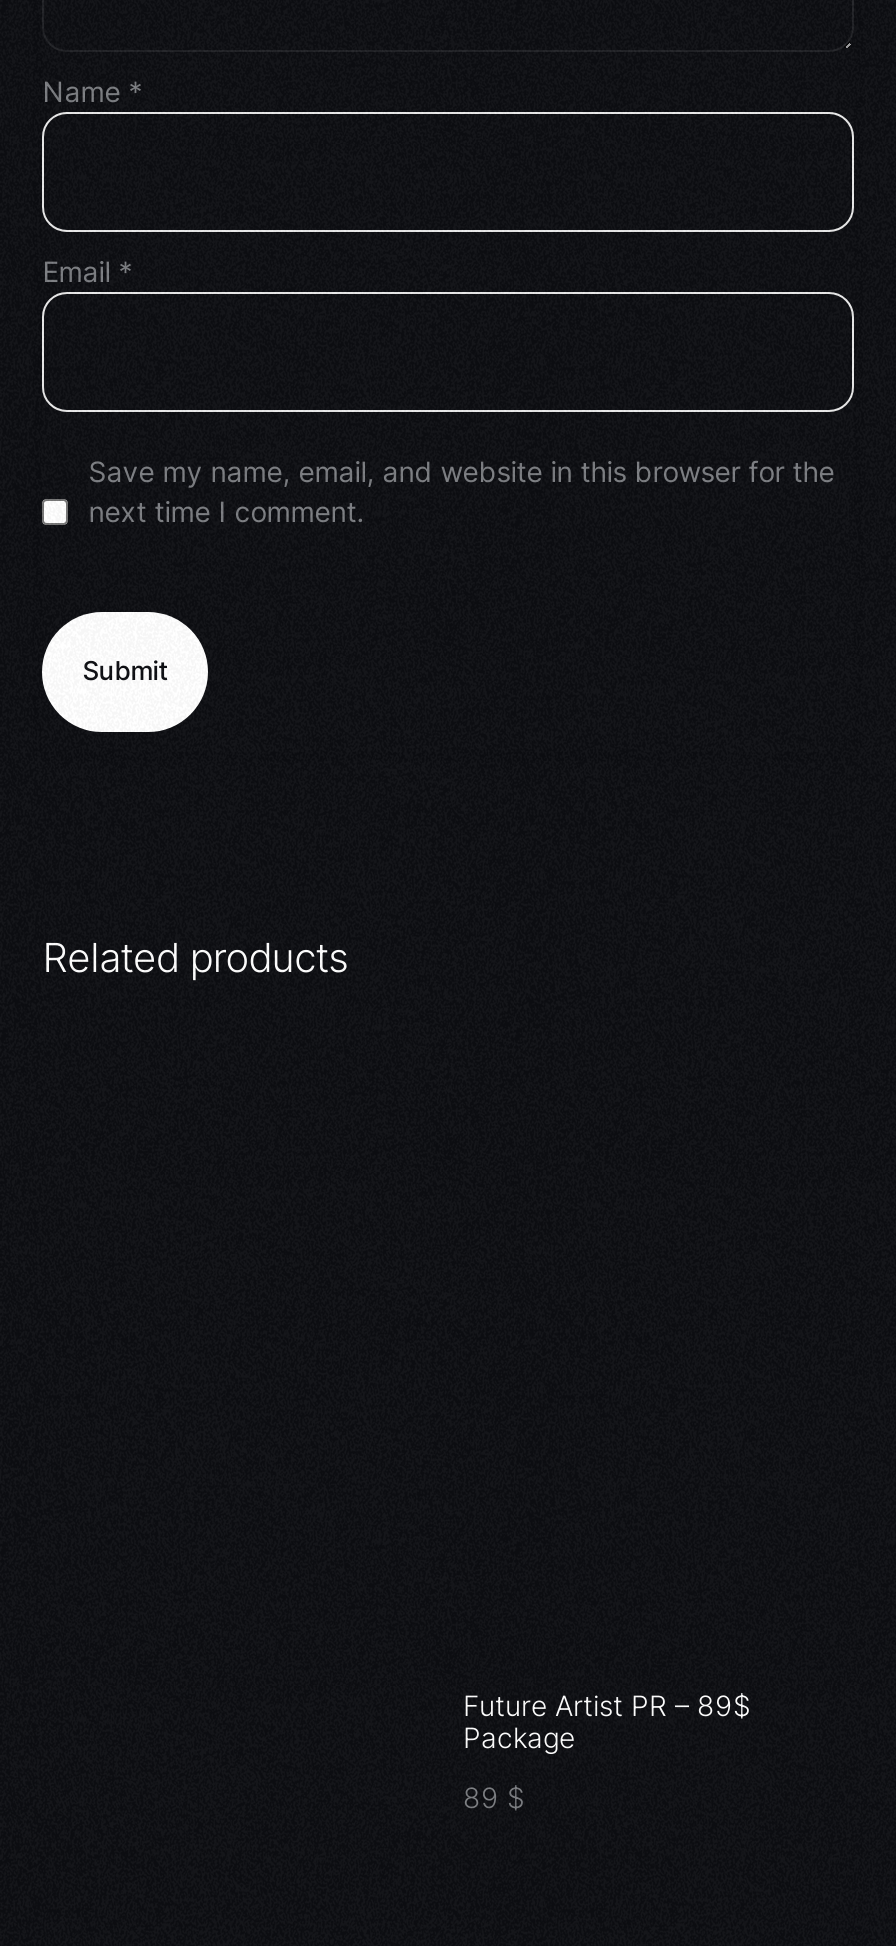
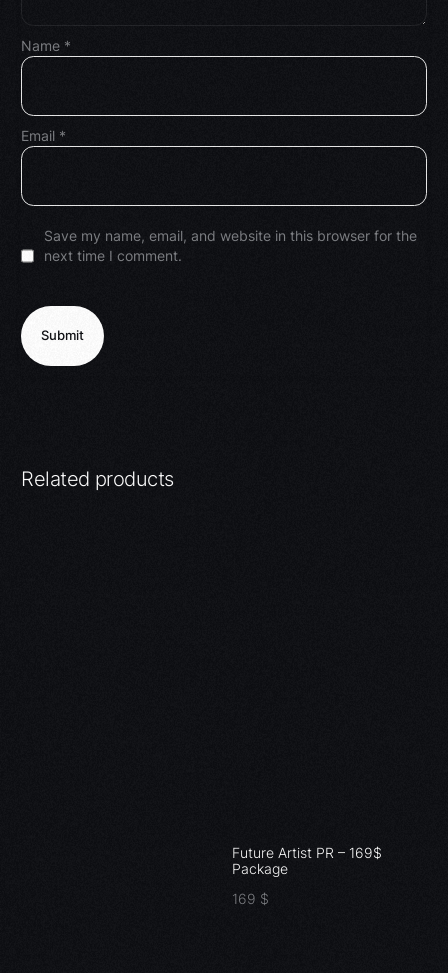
- Future Artist PR – 89$
+ Future Artist PR – 169$

- 89 $
+ 169 $
